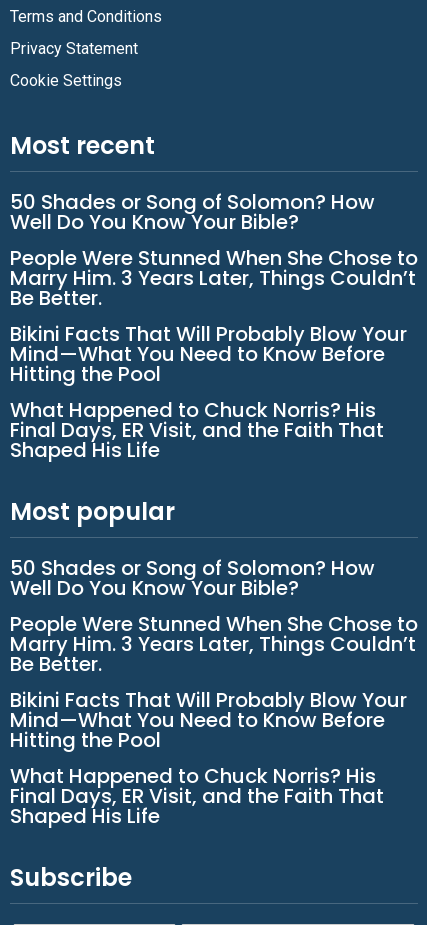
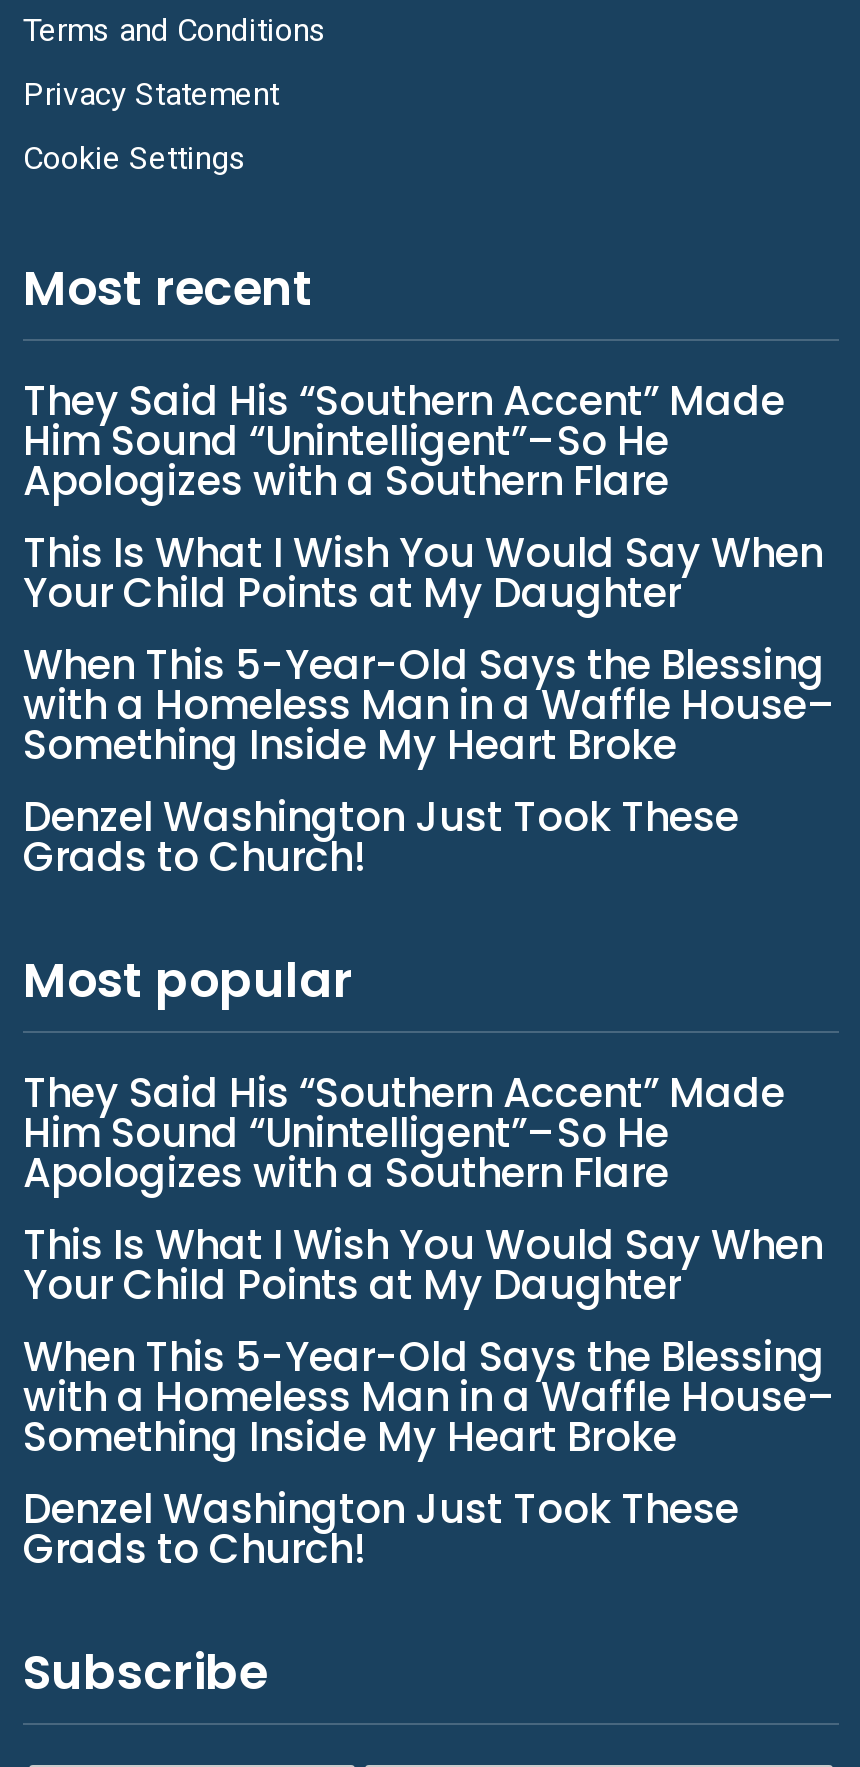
- 50 Shades or Song of Solomon? How
- Well Do You Know Your Bible?
- People Were Stunned When She Chose to
- Marry Him. 3 Years Later, Things Couldn’t
- Be Better.
- Bikini Facts That Will Probably Blow Your
- Mind—What You Need to Know Before
- Hitting the Pool
- What Happened to Chuck Norris? His
- Final Days, ER Visit, and the Faith That
- Shaped His Life
+ They Said His “Southern Accent” Made
+ Him Sound “Unintelligent”–So He
+ Apologizes with a Southern Flare
+ This Is What I Wish You Would Say When
+ Your Child Points at My Daughter
+ When This 5-Year-Old Says the Blessing
+ with a Homeless Man in a Waffle House–
+ Something Inside My Heart Broke
+ Denzel Washington Just Took These
+ Grads to Church!

- 50 Shades or Song of Solomon? How
- Well Do You Know Your Bible?
- People Were Stunned When She Chose to
- Marry Him. 3 Years Later, Things Couldn’t
- Be Better.
- Bikini Facts That Will Probably Blow Your
- Mind—What You Need to Know Before
- Hitting the Pool
- What Happened to Chuck Norris? His
- Final Days, ER Visit, and the Faith That
- Shaped His Life
+ They Said His “Southern Accent” Made
+ Him Sound “Unintelligent”–So He
+ Apologizes with a Southern Flare
+ This Is What I Wish You Would Say When
+ Your Child Points at My Daughter
+ When This 5-Year-Old Says the Blessing
+ with a Homeless Man in a Waffle House–
+ Something Inside My Heart Broke
+ Denzel Washington Just Took These
+ Grads to Church!
